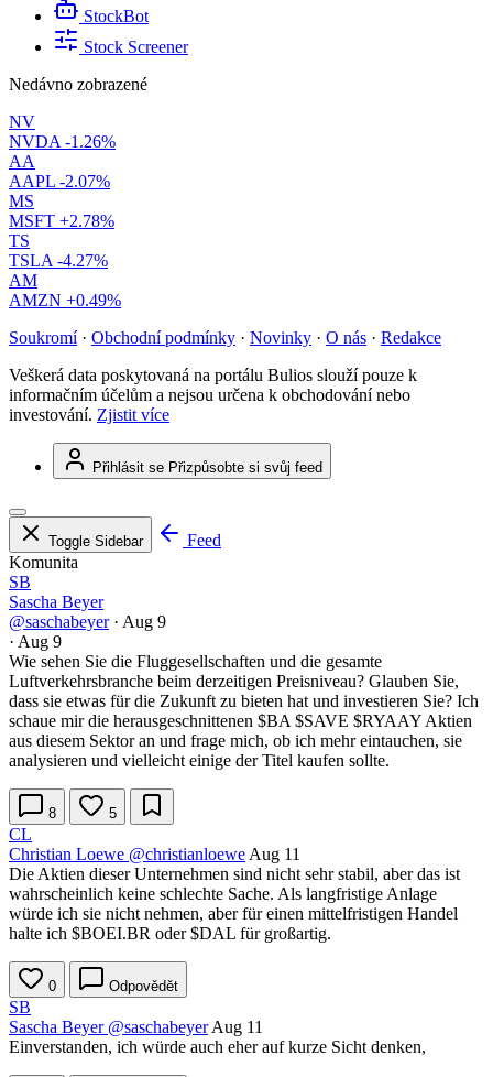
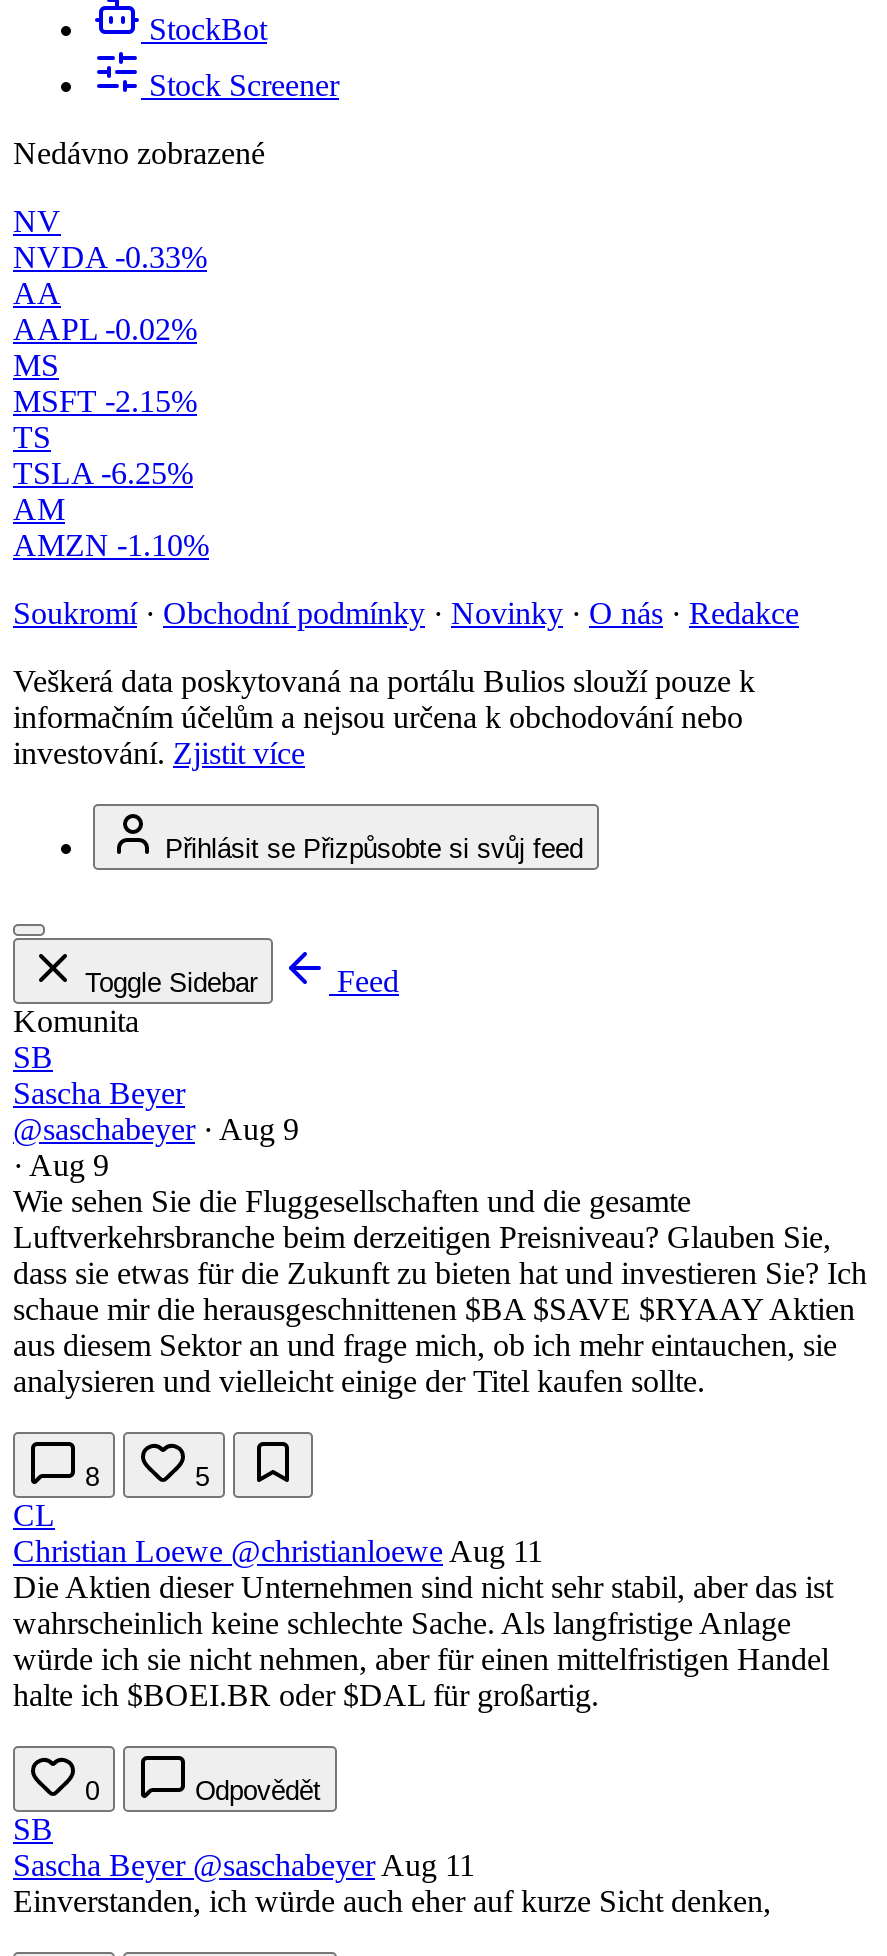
- NVDA -1.26%
+ NVDA -0.33%

- AAPL -2.07%
+ AAPL -0.02%

- MSFT +2.78%
+ MSFT -2.15%

- TSLA -4.27%
+ TSLA -6.25%

- AMZN +0.49%
+ AMZN -1.10%
